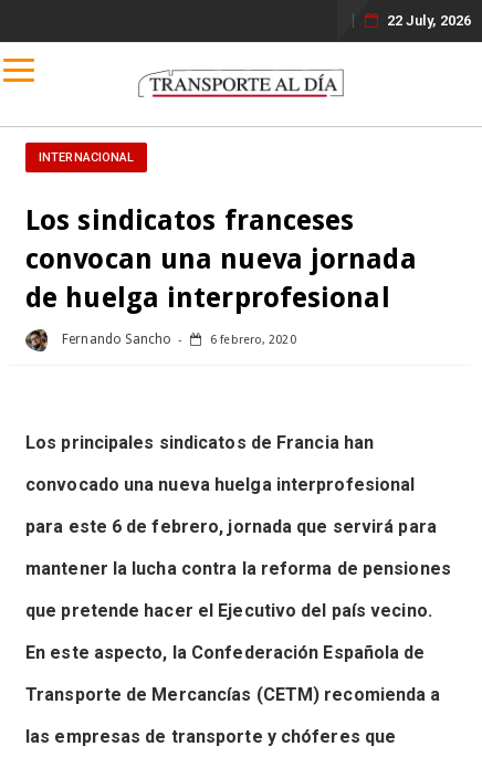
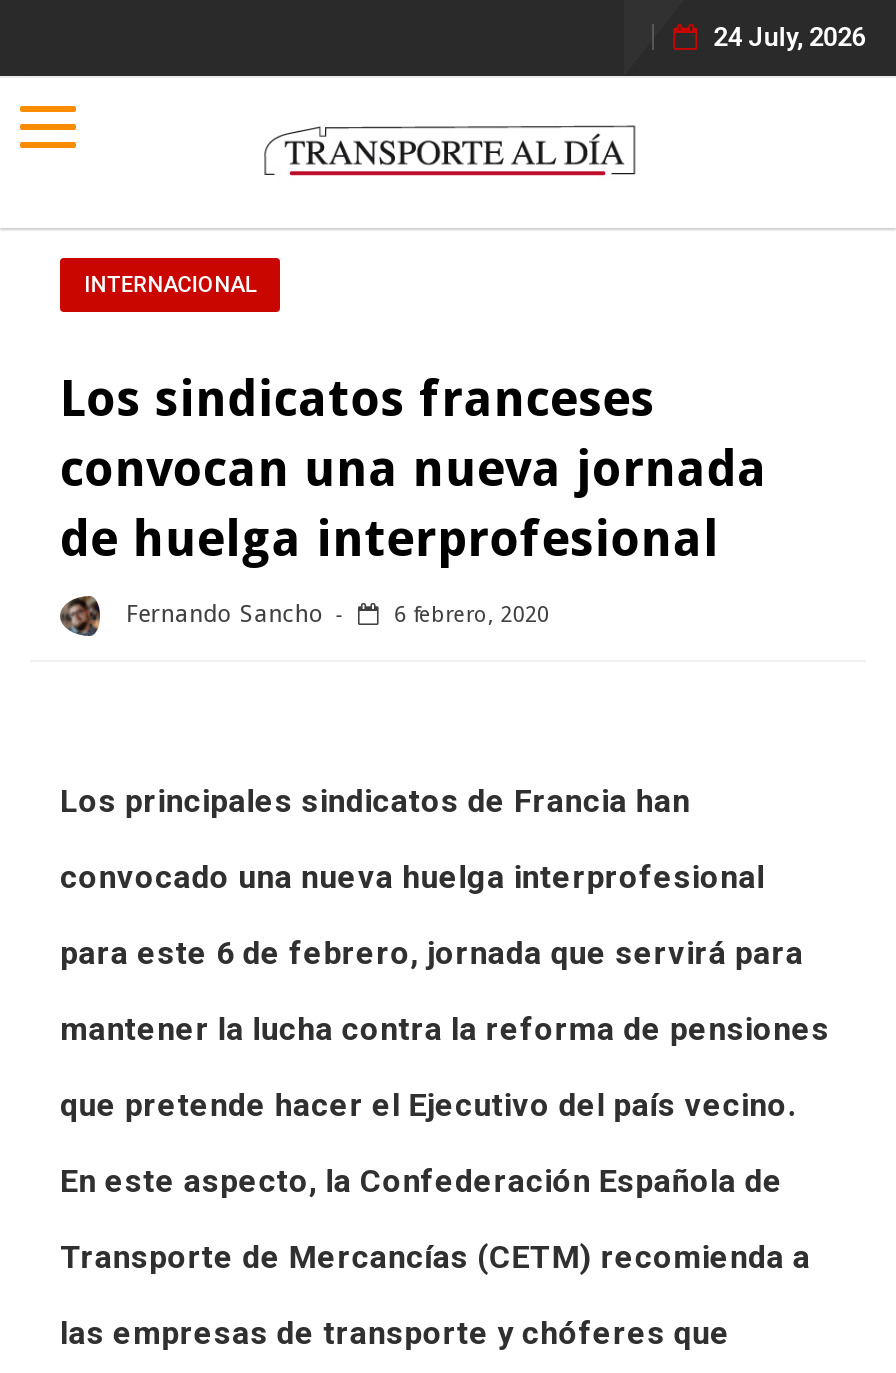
- 22 July, 2026
+ 24 July, 2026
